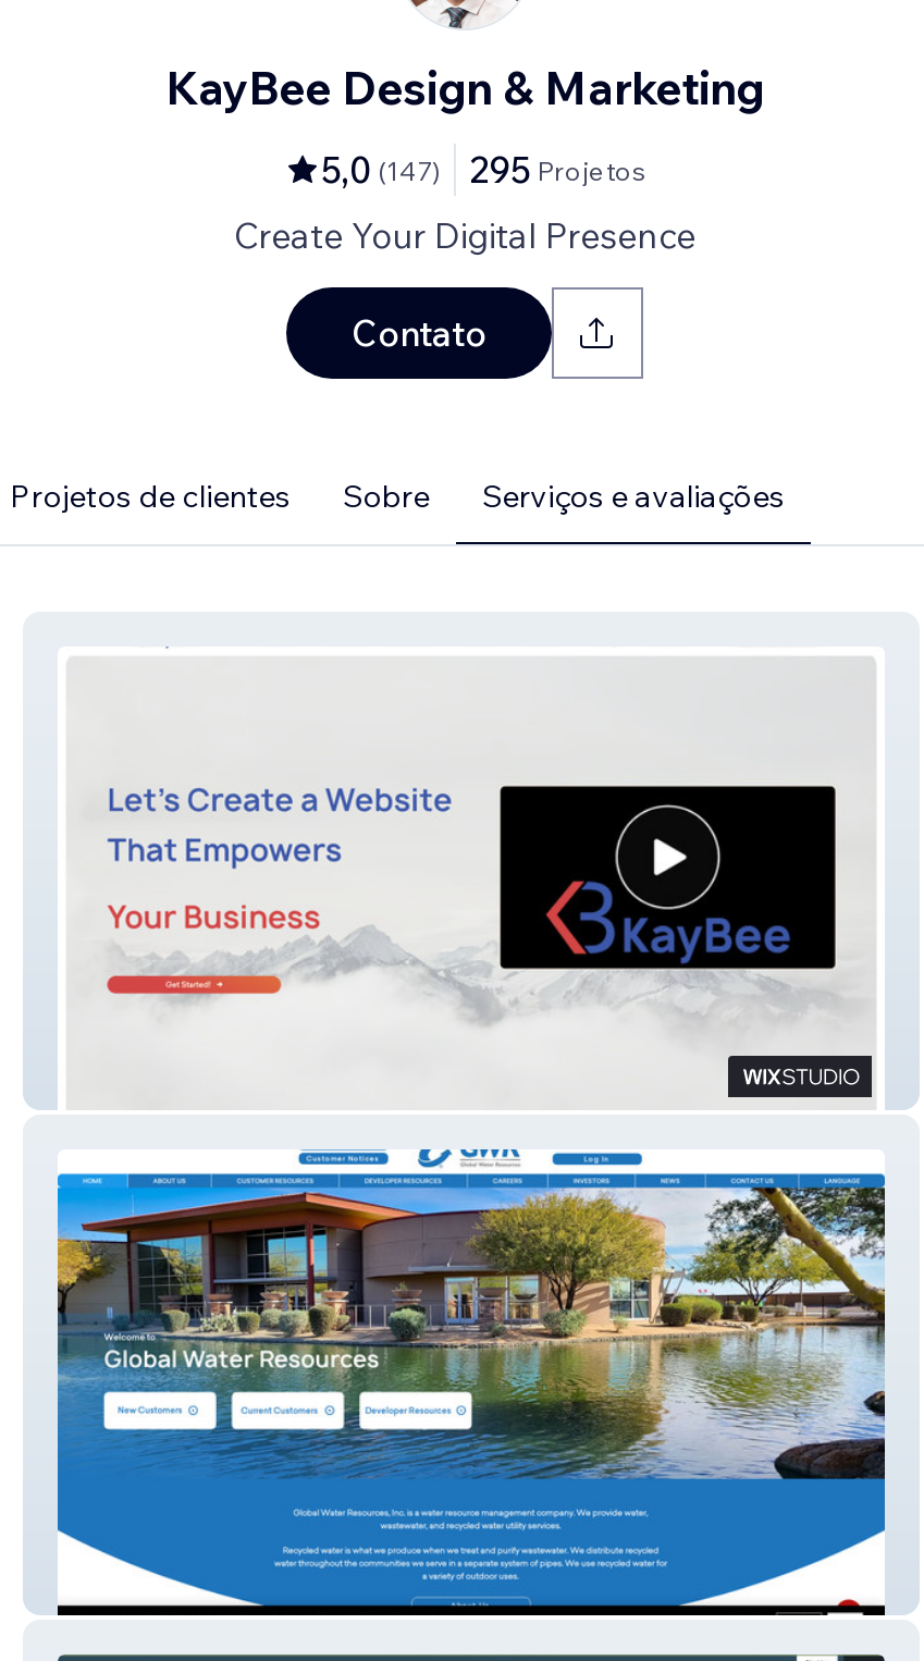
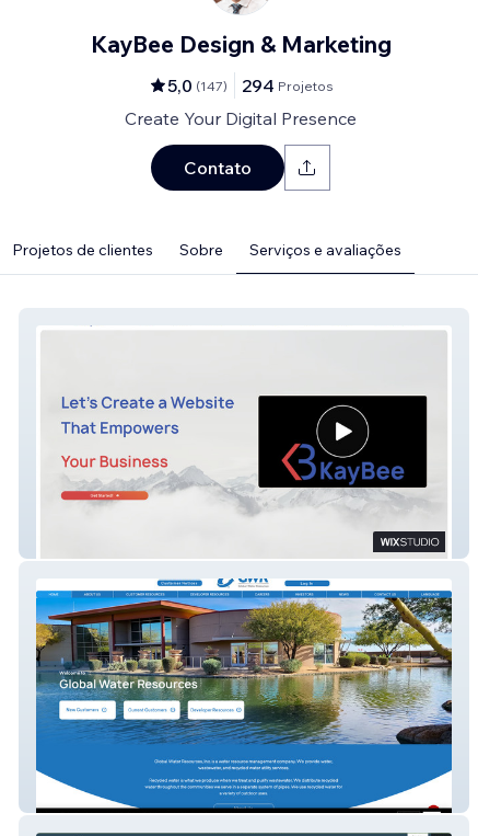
- 5,0 (147) 295 Projetos
+ 5,0 (147) 294 Projetos
